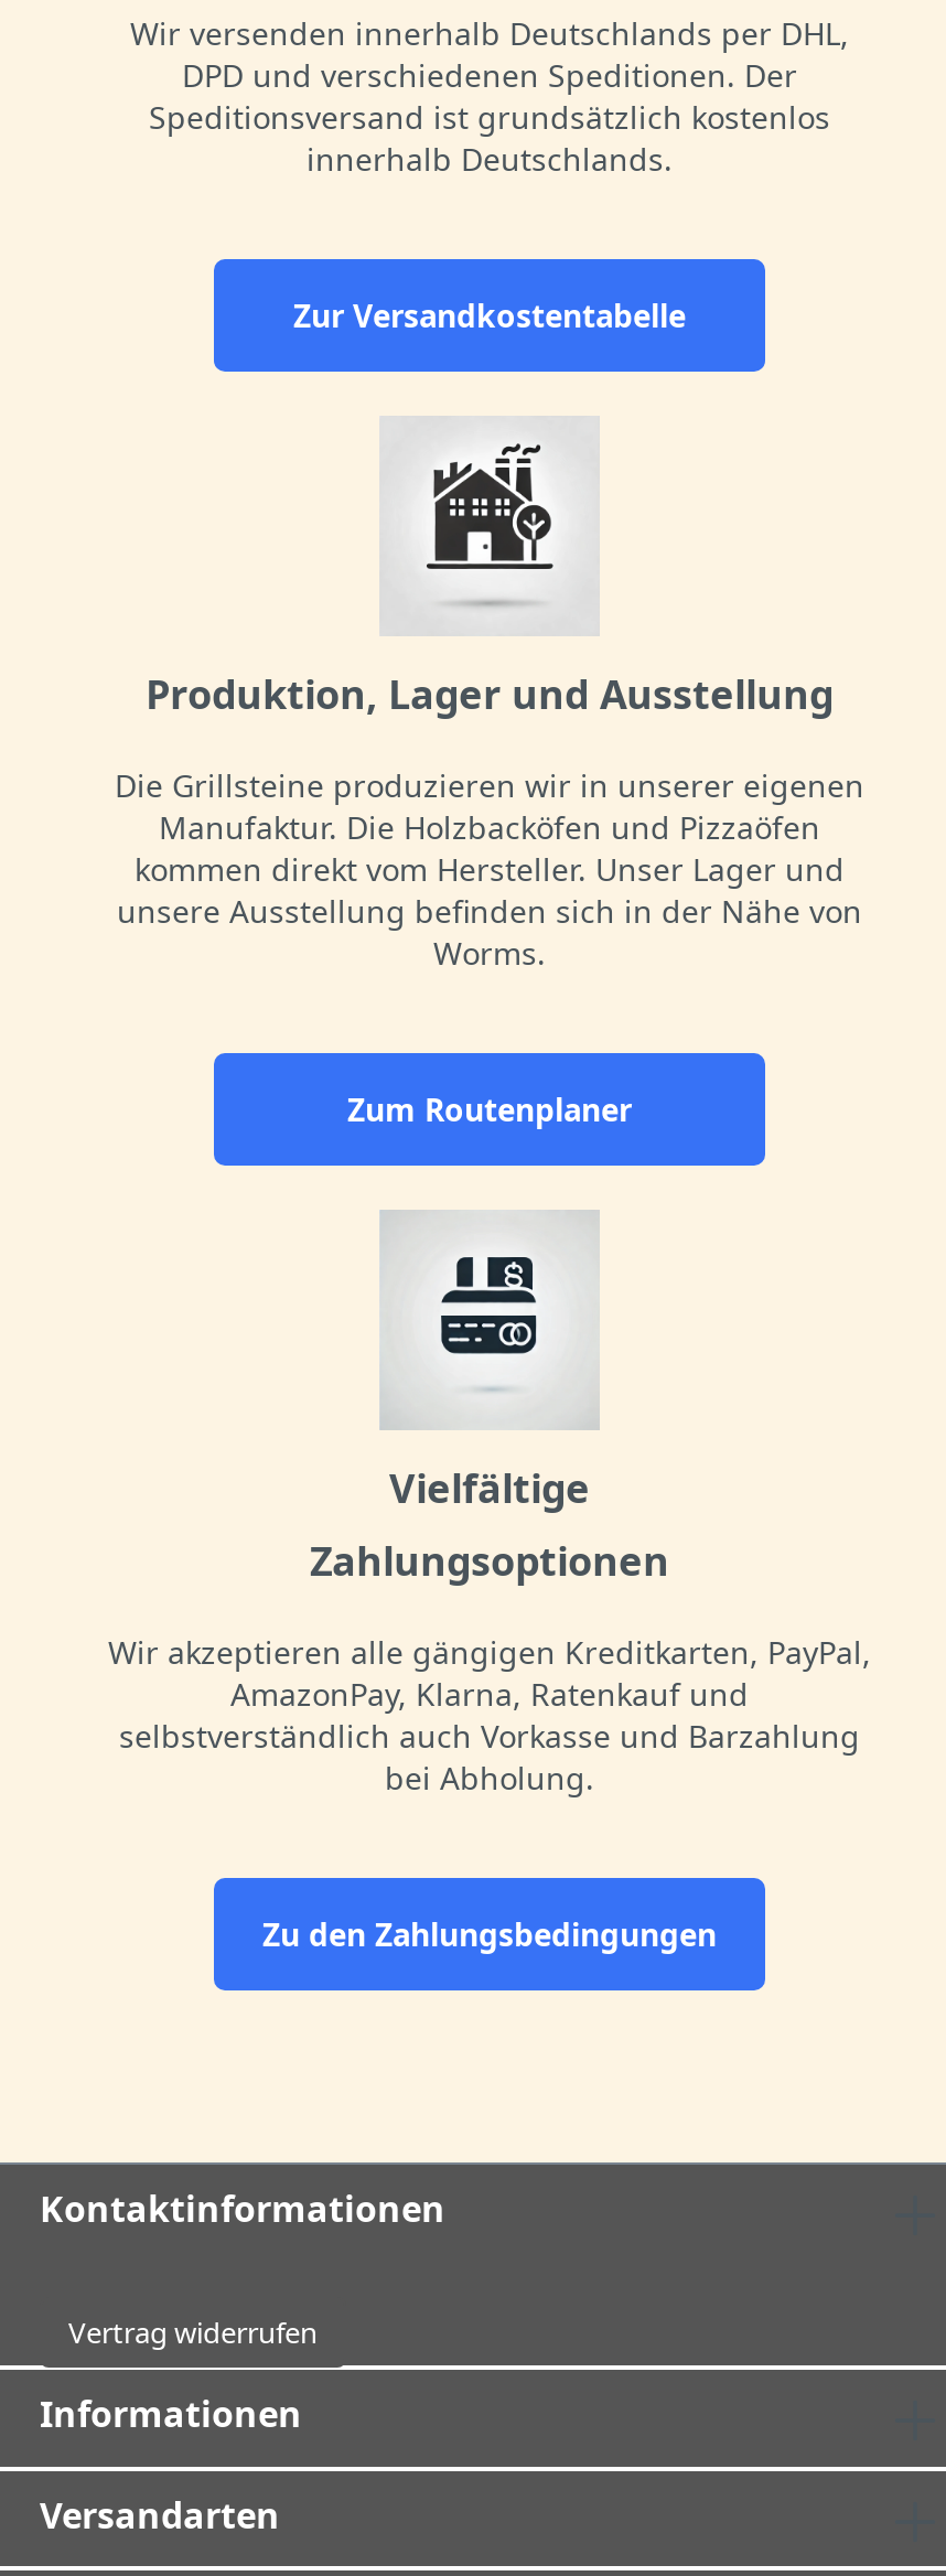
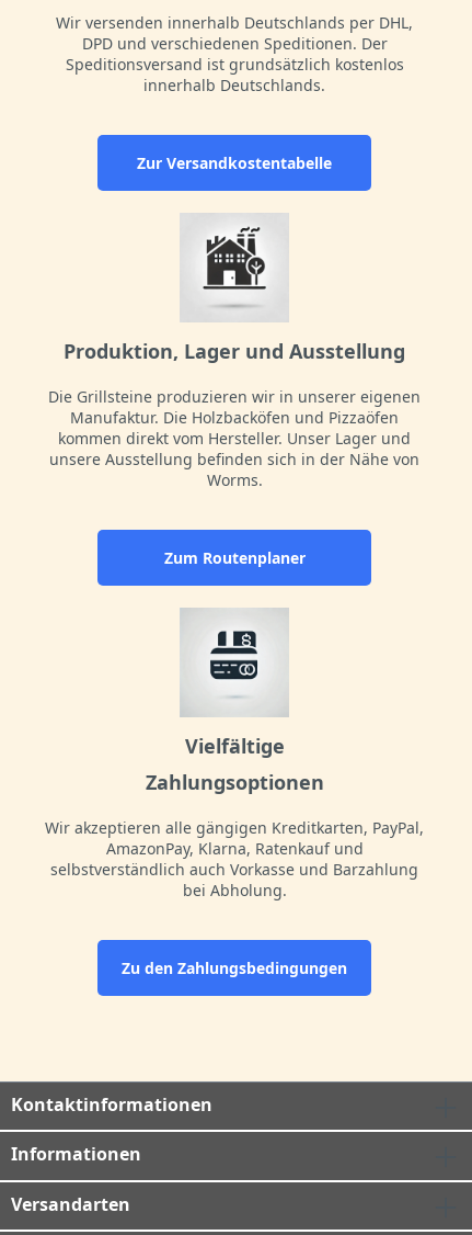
- Vertrag widerrufen
